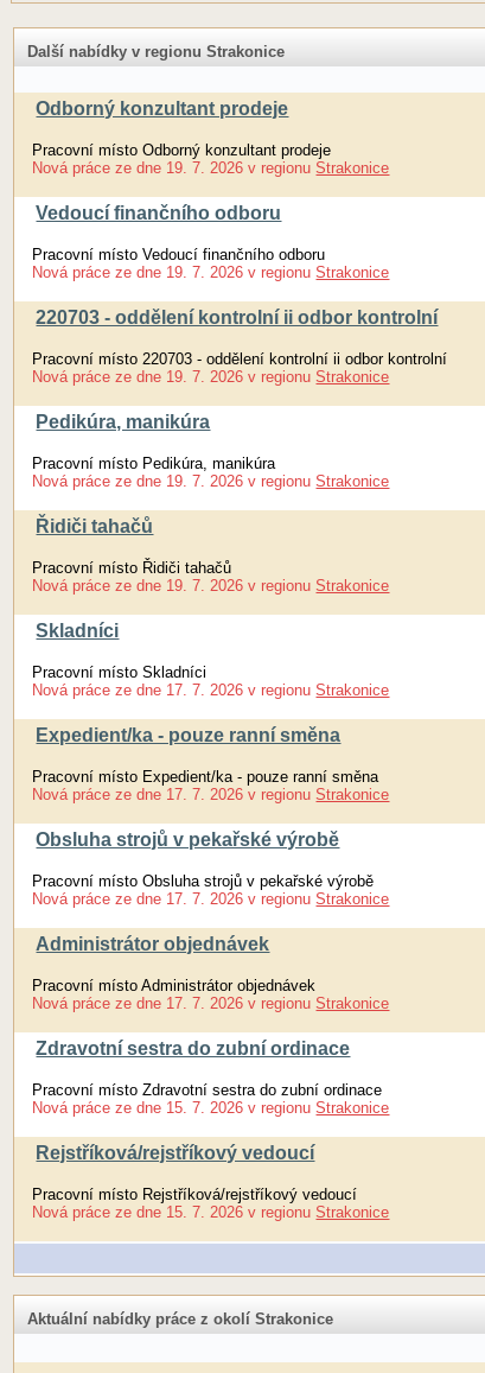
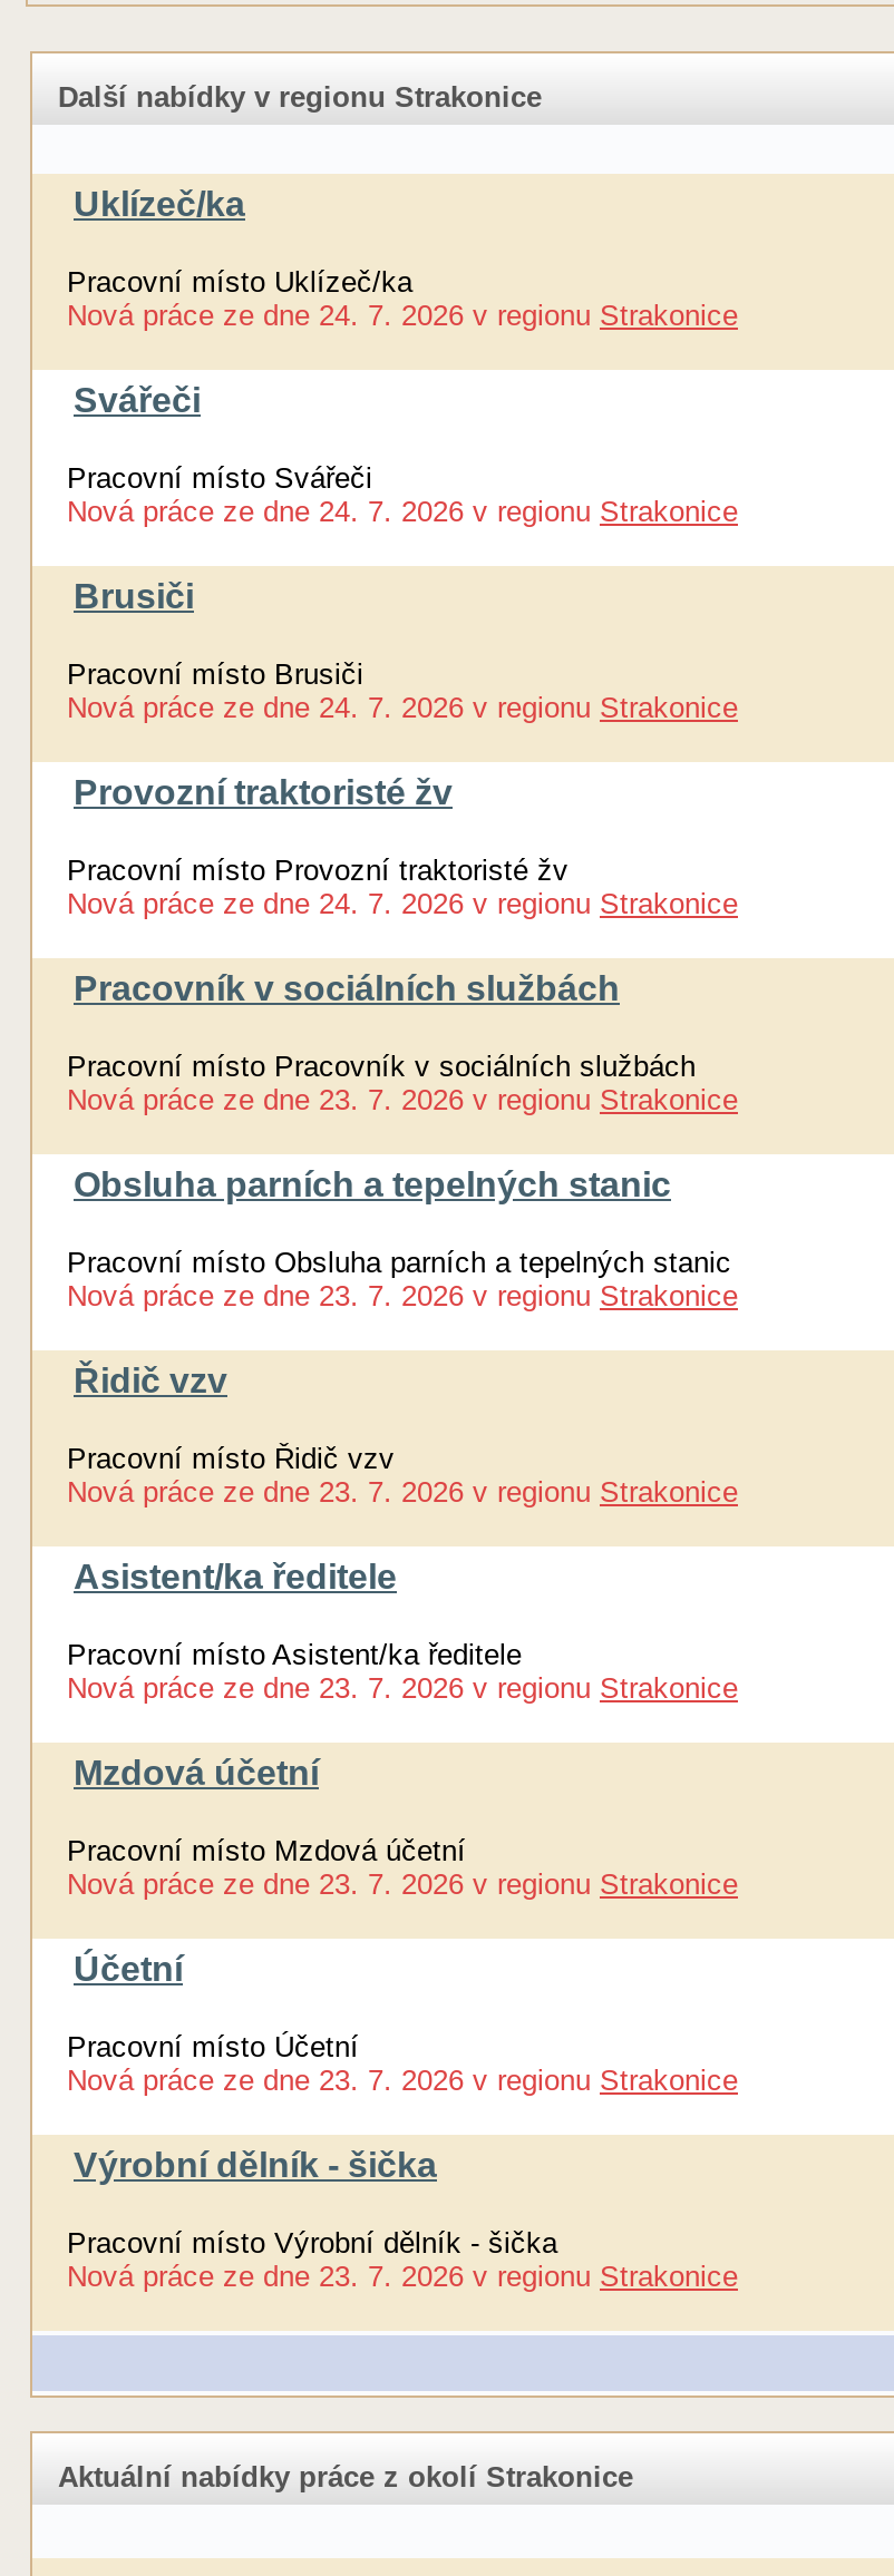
- Odborný konzultant prodeje
+ Uklízeč/ka

- Pracovní místo Odborný konzultant prodeje
- Nová práce ze dne 19. 7. 2026 v regionu Strakonice
+ Pracovní místo Uklízeč/ka
+ Nová práce ze dne 24. 7. 2026 v regionu Strakonice

- Vedoucí finančního odboru
+ Svářeči

- Pracovní místo Vedoucí finančního odboru
- Nová práce ze dne 19. 7. 2026 v regionu Strakonice
+ Pracovní místo Svářeči
+ Nová práce ze dne 24. 7. 2026 v regionu Strakonice

- 220703 - oddělení kontrolní ii odbor kontrolní
+ Brusiči

- Pracovní místo 220703 - oddělení kontrolní ii odbor kontrolní
- Nová práce ze dne 19. 7. 2026 v regionu Strakonice
+ Pracovní místo Brusiči
+ Nová práce ze dne 24. 7. 2026 v regionu Strakonice

- Pedikúra, manikúra
+ Provozní traktoristé žv

- Pracovní místo Pedikúra, manikúra
- Nová práce ze dne 19. 7. 2026 v regionu Strakonice
+ Pracovní místo Provozní traktoristé žv
+ Nová práce ze dne 24. 7. 2026 v regionu Strakonice

- Řidiči tahačů
+ Pracovník v sociálních službách

- Pracovní místo Řidiči tahačů
- Nová práce ze dne 19. 7. 2026 v regionu Strakonice
+ Pracovní místo Pracovník v sociálních službách
+ Nová práce ze dne 23. 7. 2026 v regionu Strakonice

- Skladníci
+ Obsluha parních a tepelných stanic

- Pracovní místo Skladníci
- Nová práce ze dne 17. 7. 2026 v regionu Strakonice
+ Pracovní místo Obsluha parních a tepelných stanic
+ Nová práce ze dne 23. 7. 2026 v regionu Strakonice

- Expedient/ka - pouze ranní směna
+ Řidič vzv

- Pracovní místo Expedient/ka - pouze ranní směna
- Nová práce ze dne 17. 7. 2026 v regionu Strakonice
+ Pracovní místo Řidič vzv
+ Nová práce ze dne 23. 7. 2026 v regionu Strakonice

- Obsluha strojů v pekařské výrobě
+ Asistent/ka ředitele

- Pracovní místo Obsluha strojů v pekařské výrobě
- Nová práce ze dne 17. 7. 2026 v regionu Strakonice
+ Pracovní místo Asistent/ka ředitele
+ Nová práce ze dne 23. 7. 2026 v regionu Strakonice

- Administrátor objednávek
+ Mzdová účetní

- Pracovní místo Administrátor objednávek
- Nová práce ze dne 17. 7. 2026 v regionu Strakonice
+ Pracovní místo Mzdová účetní
+ Nová práce ze dne 23. 7. 2026 v regionu Strakonice

- Zdravotní sestra do zubní ordinace
+ Účetní

- Pracovní místo Zdravotní sestra do zubní ordinace
- Nová práce ze dne 15. 7. 2026 v regionu Strakonice
+ Pracovní místo Účetní
+ Nová práce ze dne 23. 7. 2026 v regionu Strakonice

- Rejstříková/rejstříkový vedoucí
+ Výrobní dělník - šička

- Pracovní místo Rejstříková/rejstříkový vedoucí
- Nová práce ze dne 15. 7. 2026 v regionu Strakonice
+ Pracovní místo Výrobní dělník - šička
+ Nová práce ze dne 23. 7. 2026 v regionu Strakonice
